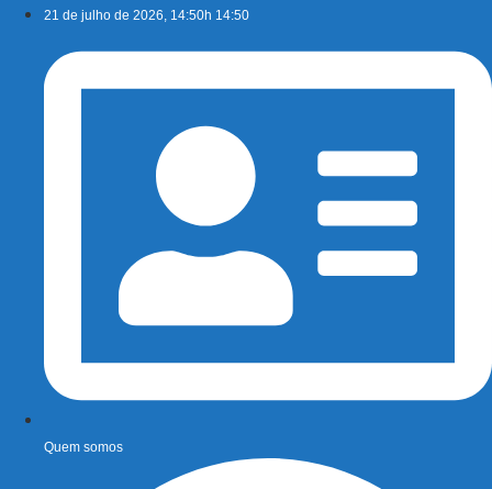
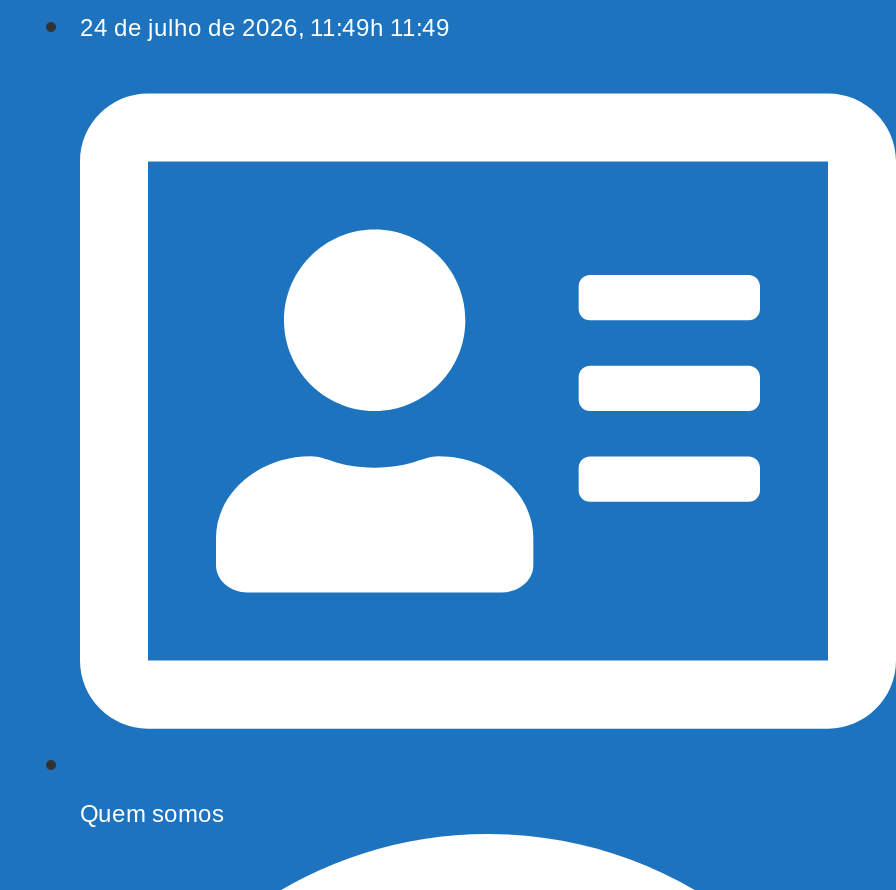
- 21 de julho de 2026, 14:50h 14:50
+ 24 de julho de 2026, 11:49h 11:49
